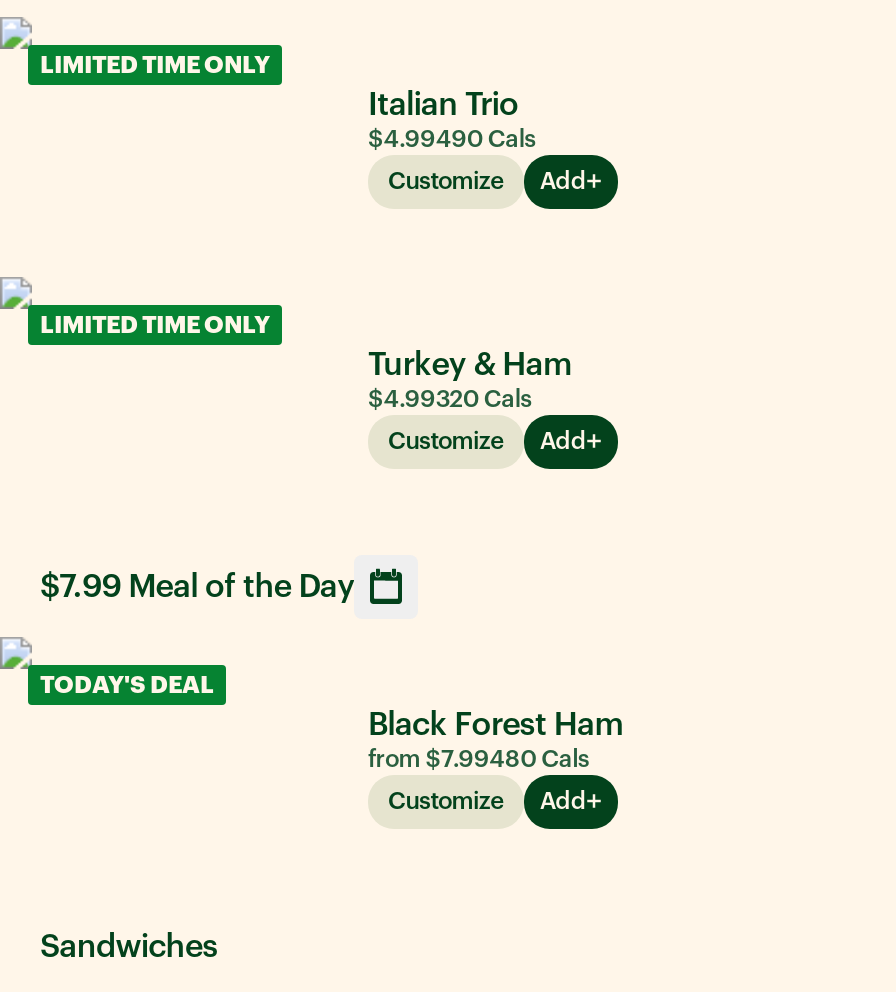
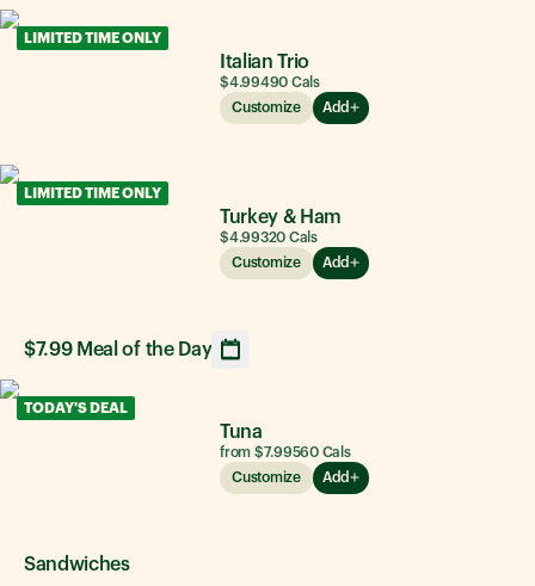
- Black Forest Ham
- from $7.99480 Cals
+ Tuna
+ from $7.99560 Cals
